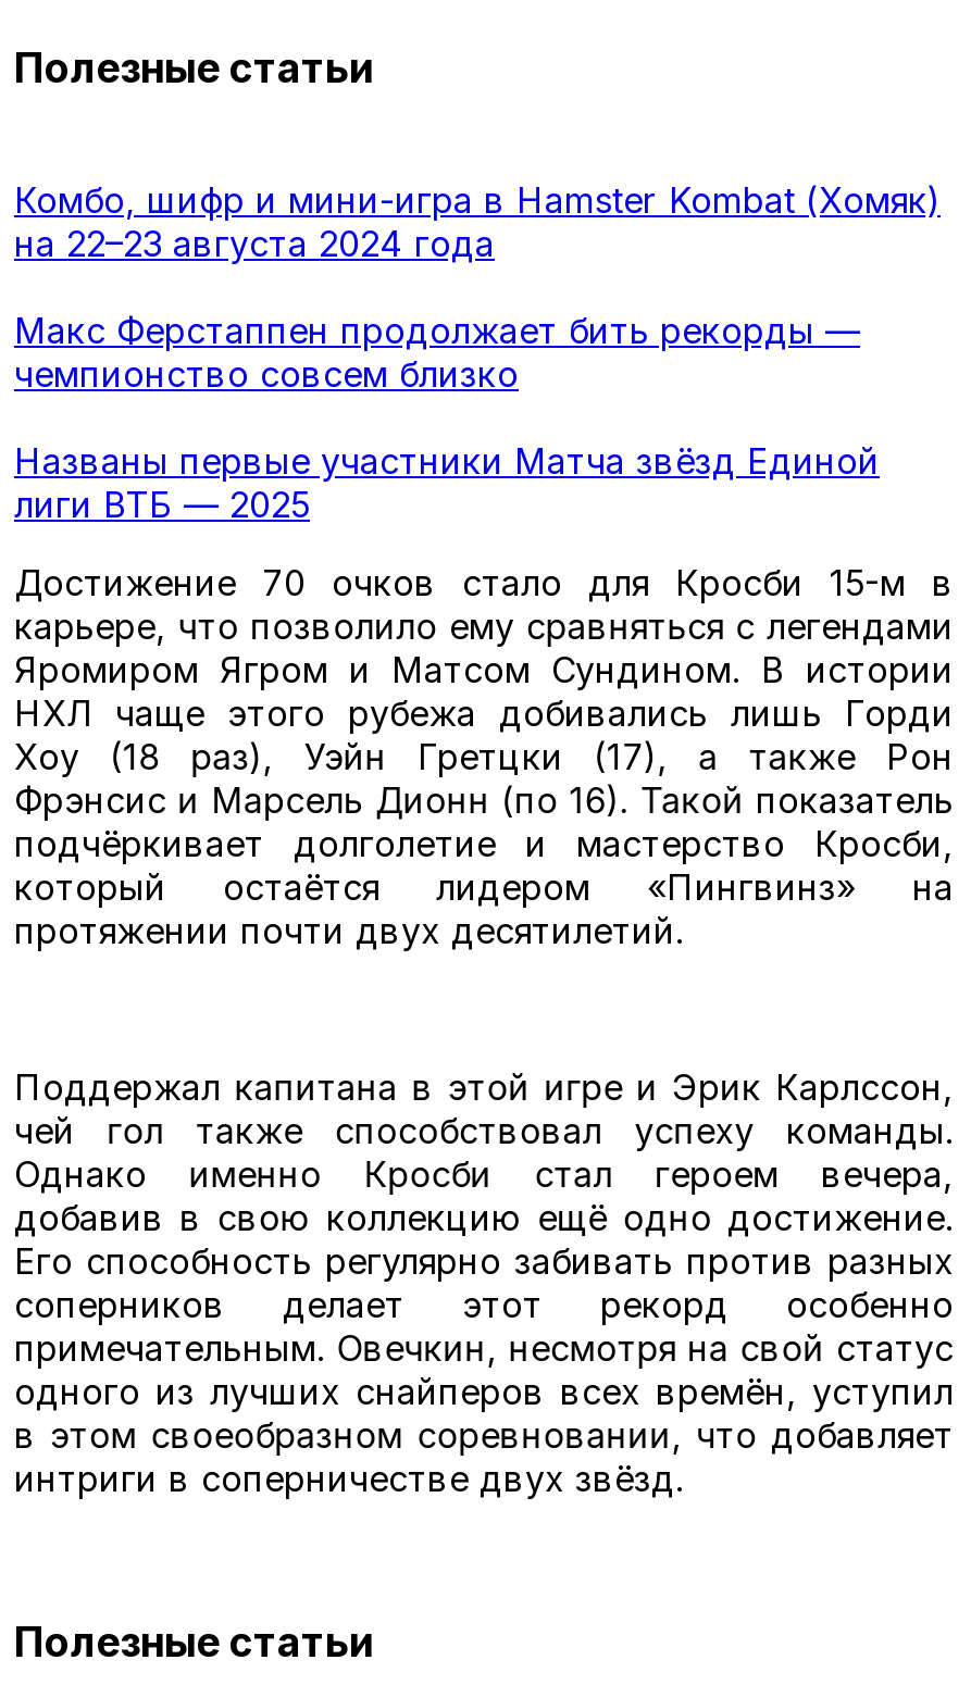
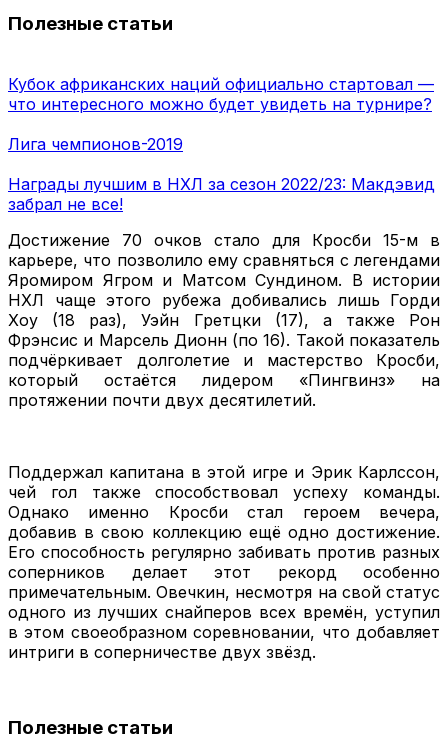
- Комбо, шифр и мини-игра в Hamster Kombat (Хомяк)
- на 22–23 августа 2024 года
+ Кубок африканских наций официально стартовал —
+ что интересного можно будет увидеть на турнире?

- Макс Ферстаппен продолжает бить рекорды —
- чемпионство совсем близко
+ Лига чемпионов-2019

- Названы первые участники Матча звёзд Единой
- лиги ВТБ — 2025
+ Награды лучшим в НХЛ за сезон 2022/23: Макдэвид
+ забрал не все!
